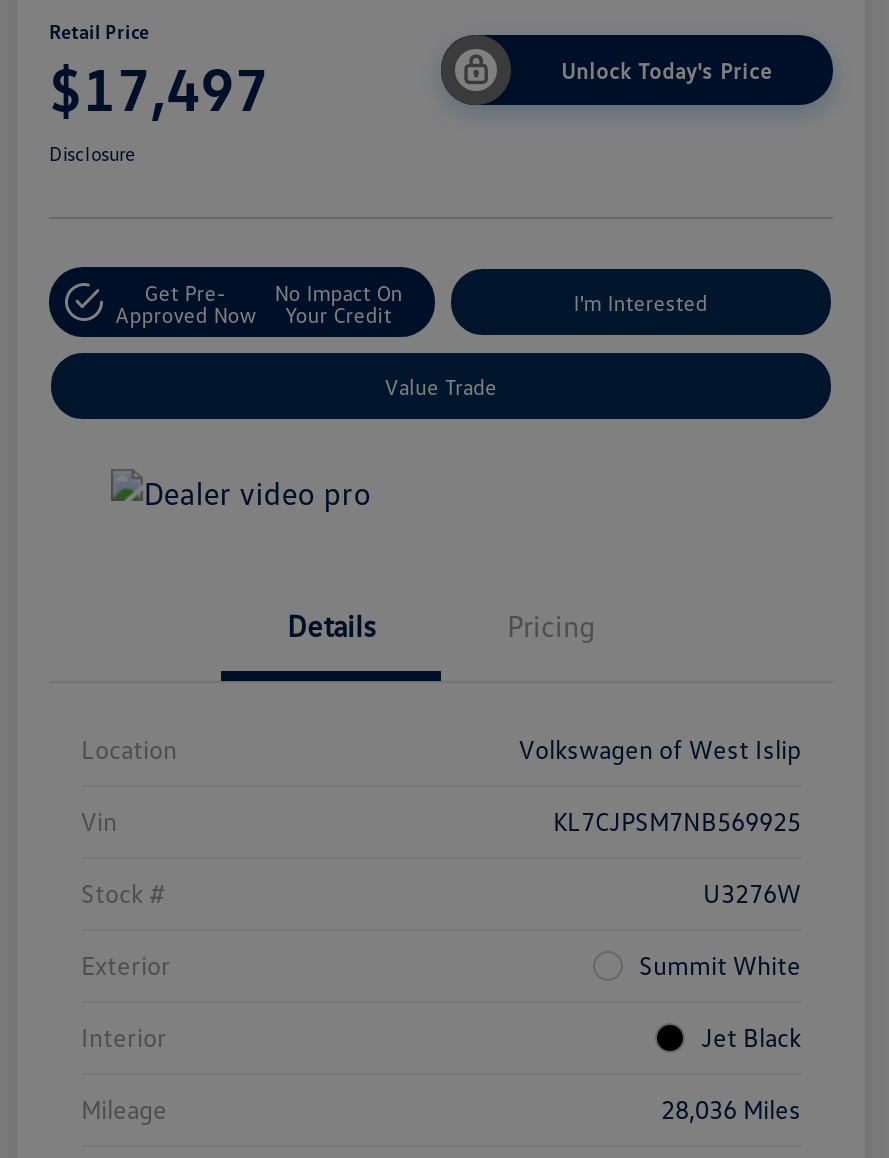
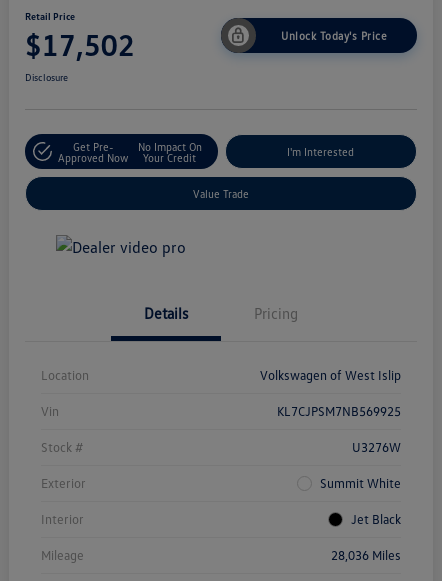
- $17,497
+ $17,502
